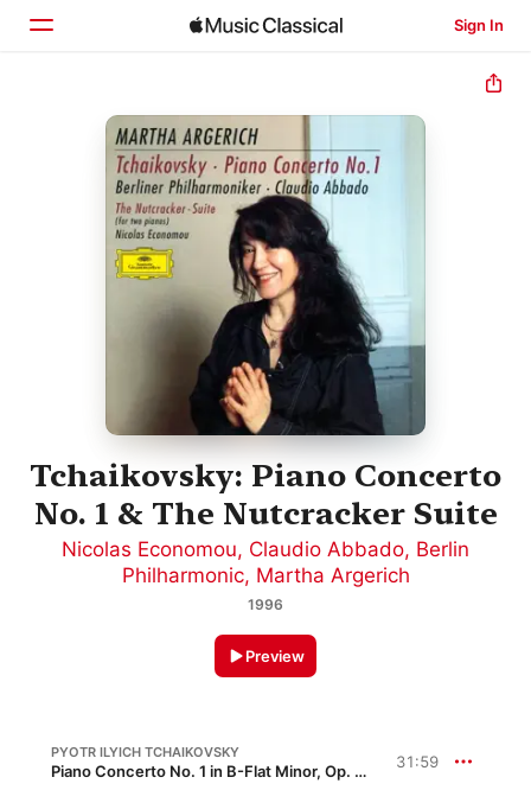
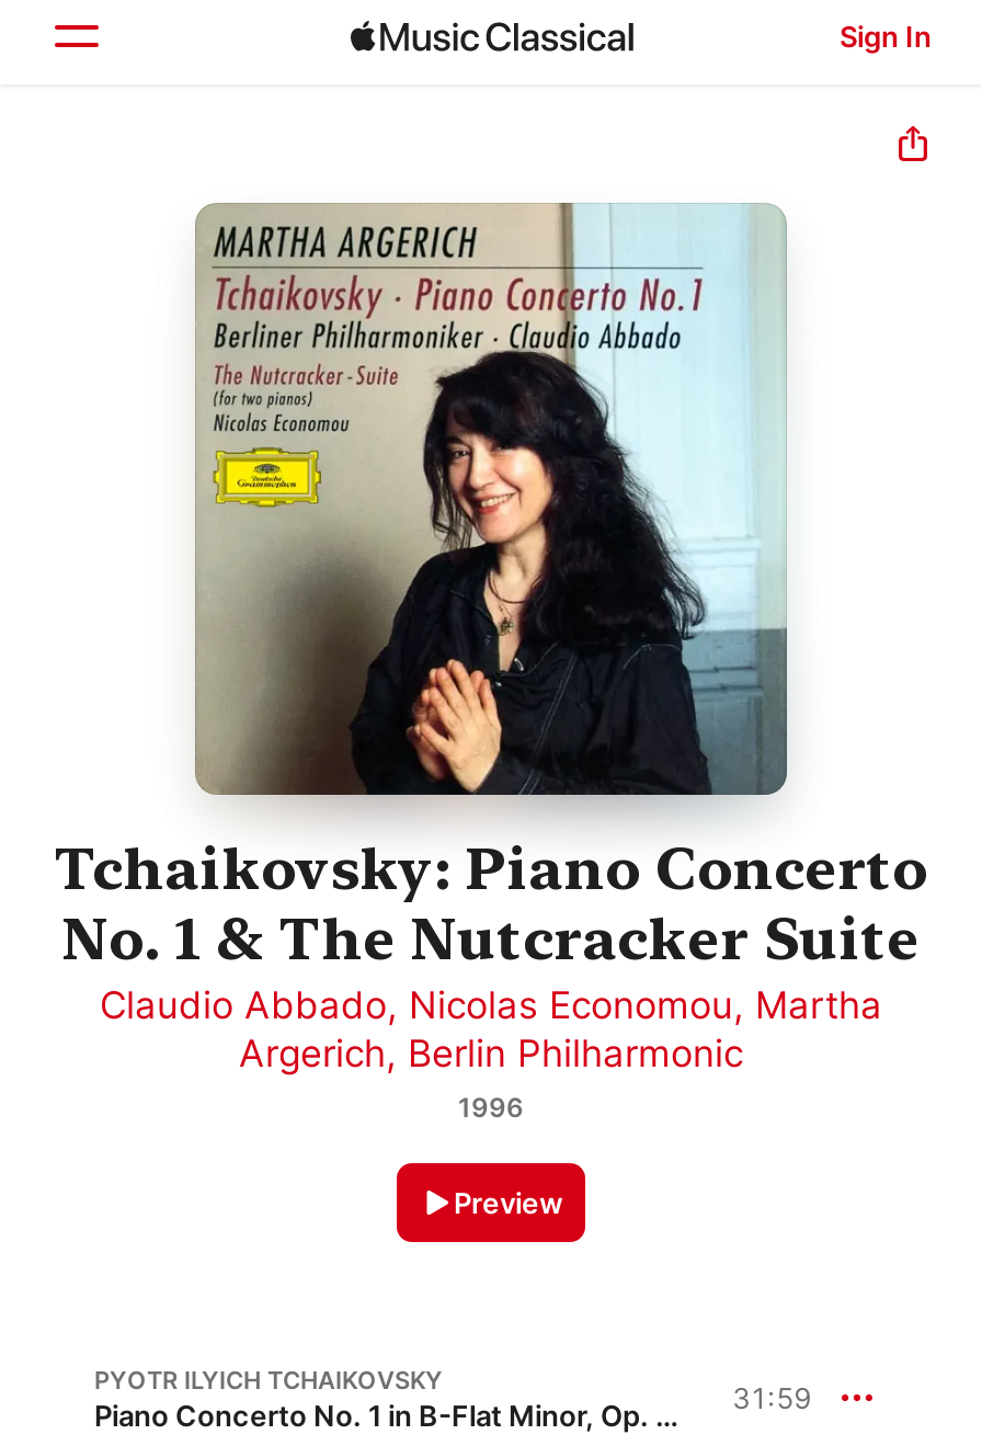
- Nicolas Economou, Claudio Abbado, Berlin
- Philharmonic, Martha Argerich
+ Claudio Abbado, Nicolas Economou, Martha
+ Argerich, Berlin Philharmonic
